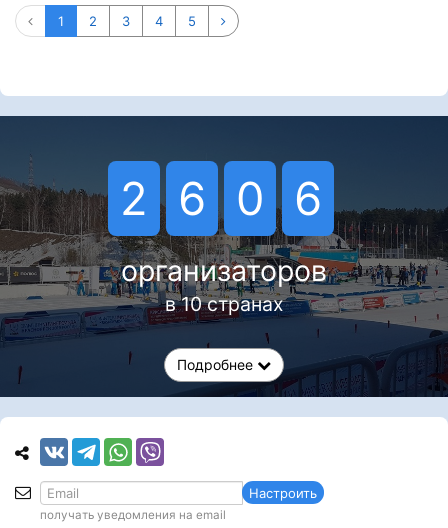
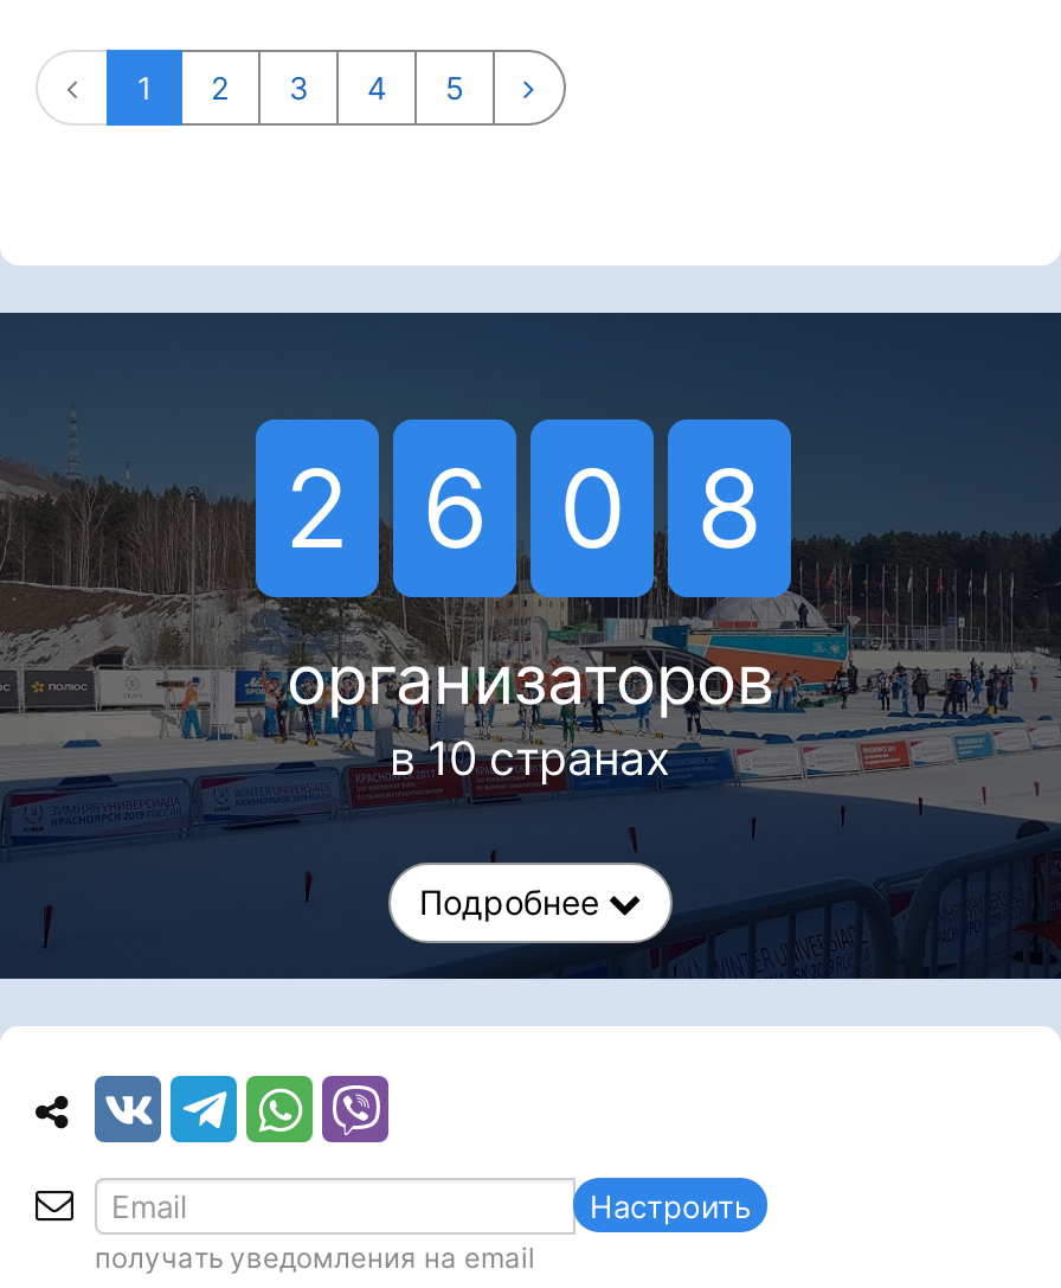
- 2 6 0 6
+ 2 6 0 8
